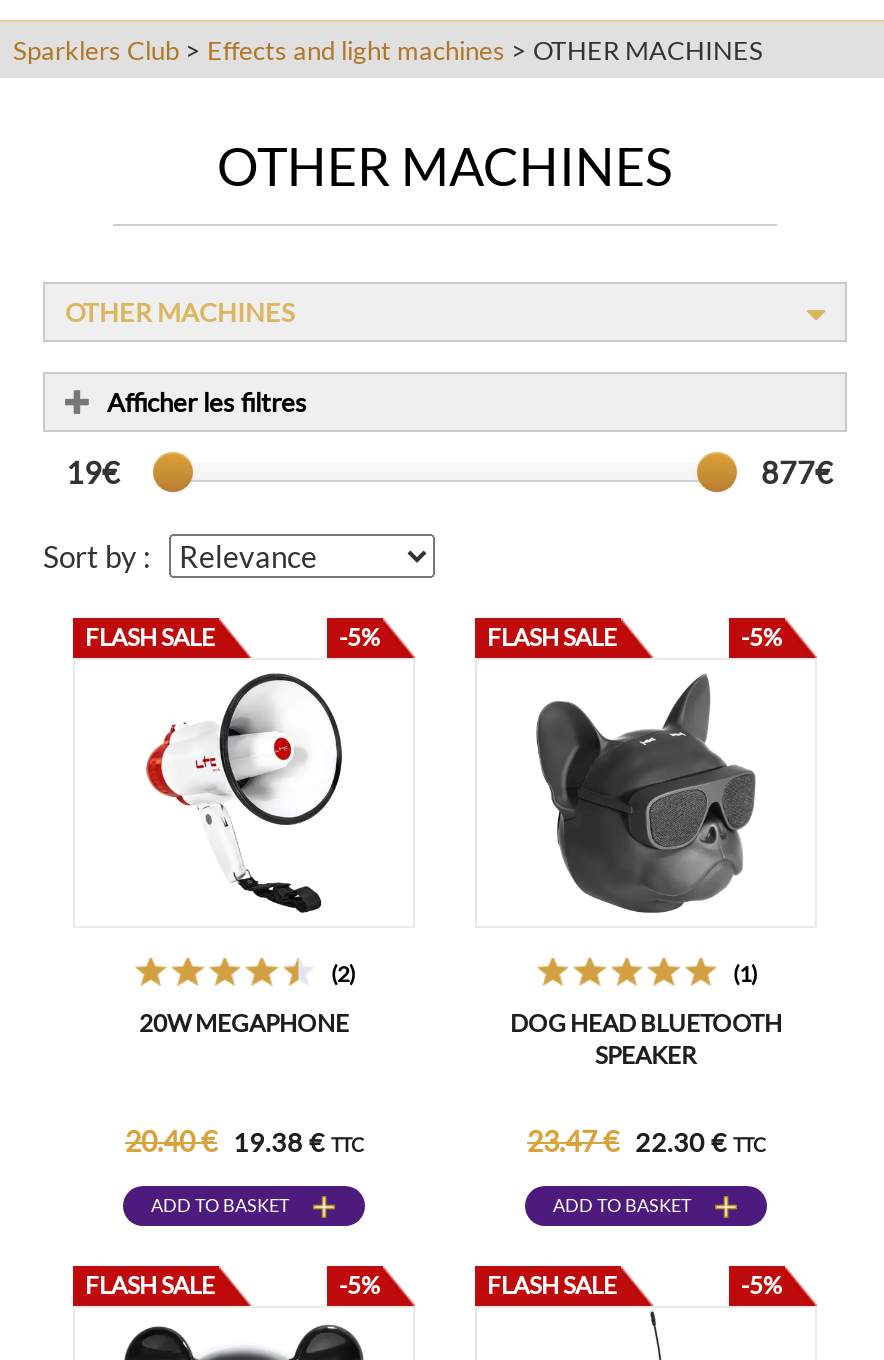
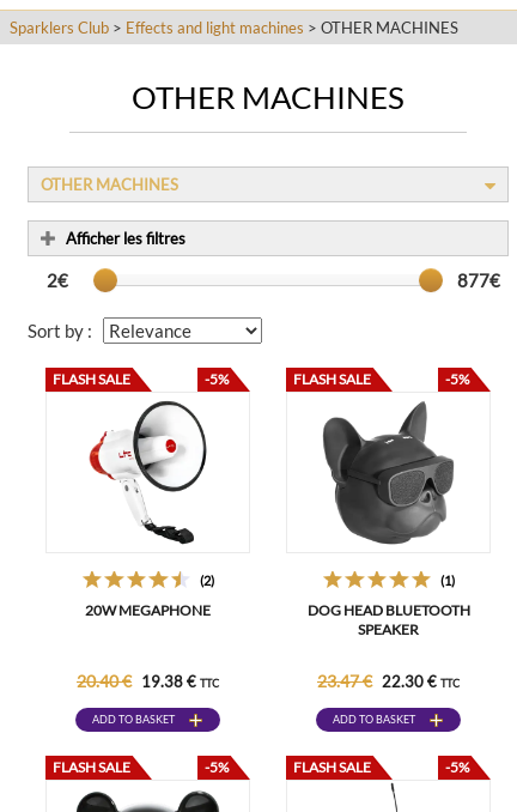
- 19€
+ 2€
